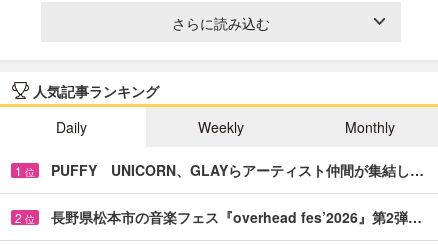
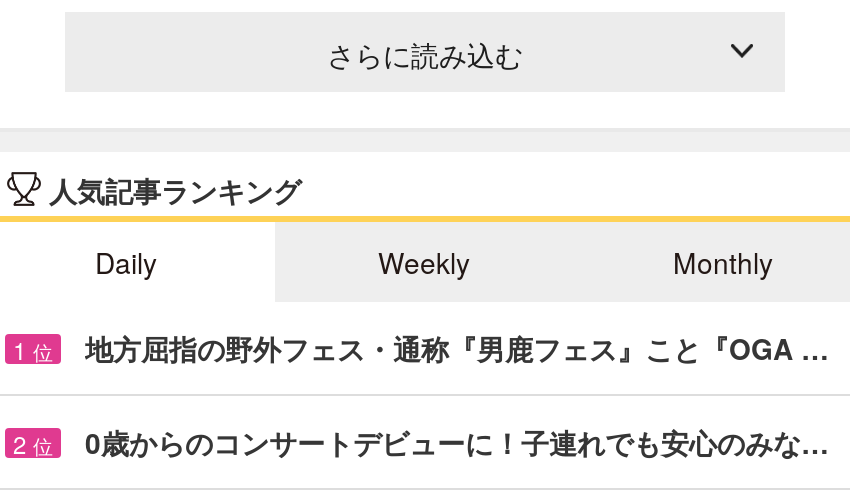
- PUFFY UNICORN、GLAYらアーティスト仲間が集結し…
+ 地方屈指の野外フェス・通称『男鹿フェス』こと『OGA …

- 長野県松本市の音楽フェス『overhead fes’2026』第2弾…
+ 0歳からのコンサートデビューに！子連れでも安心のみな…
